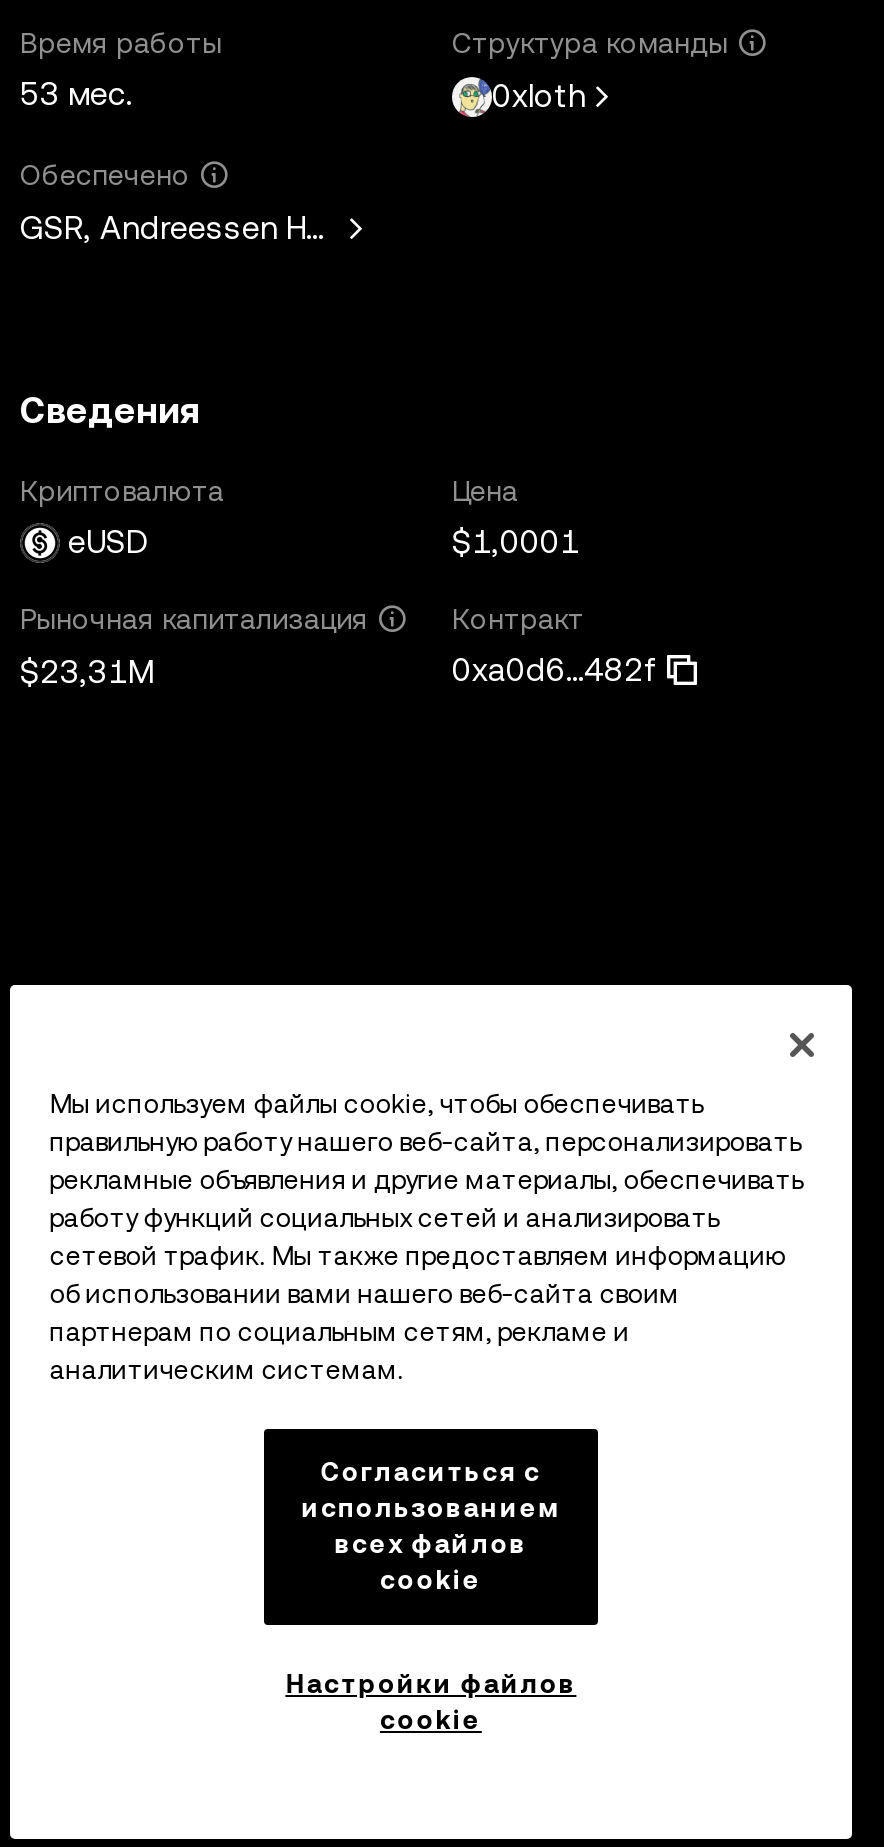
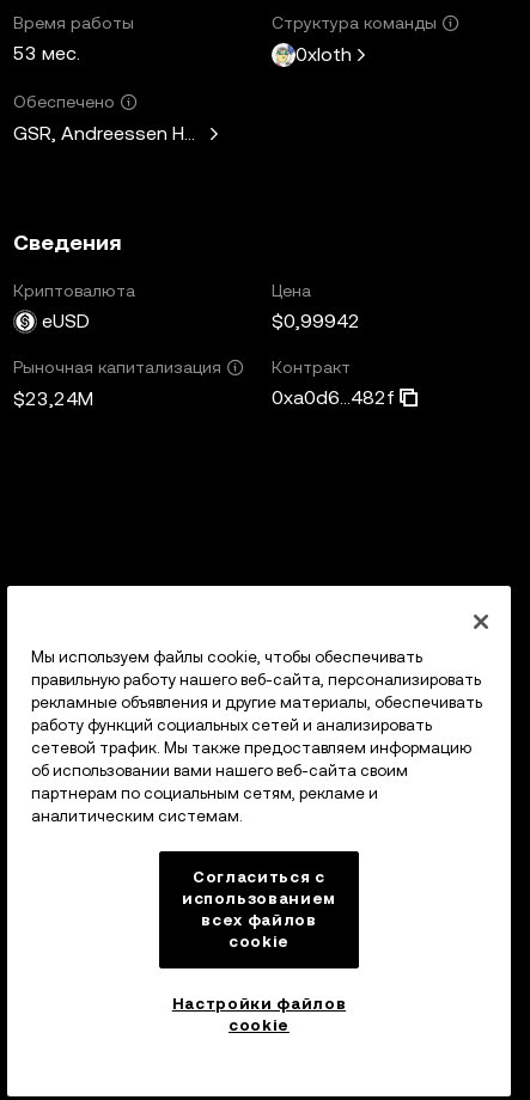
- $1,0001
+ $0,99942

- $23,31M
+ $23,24M
